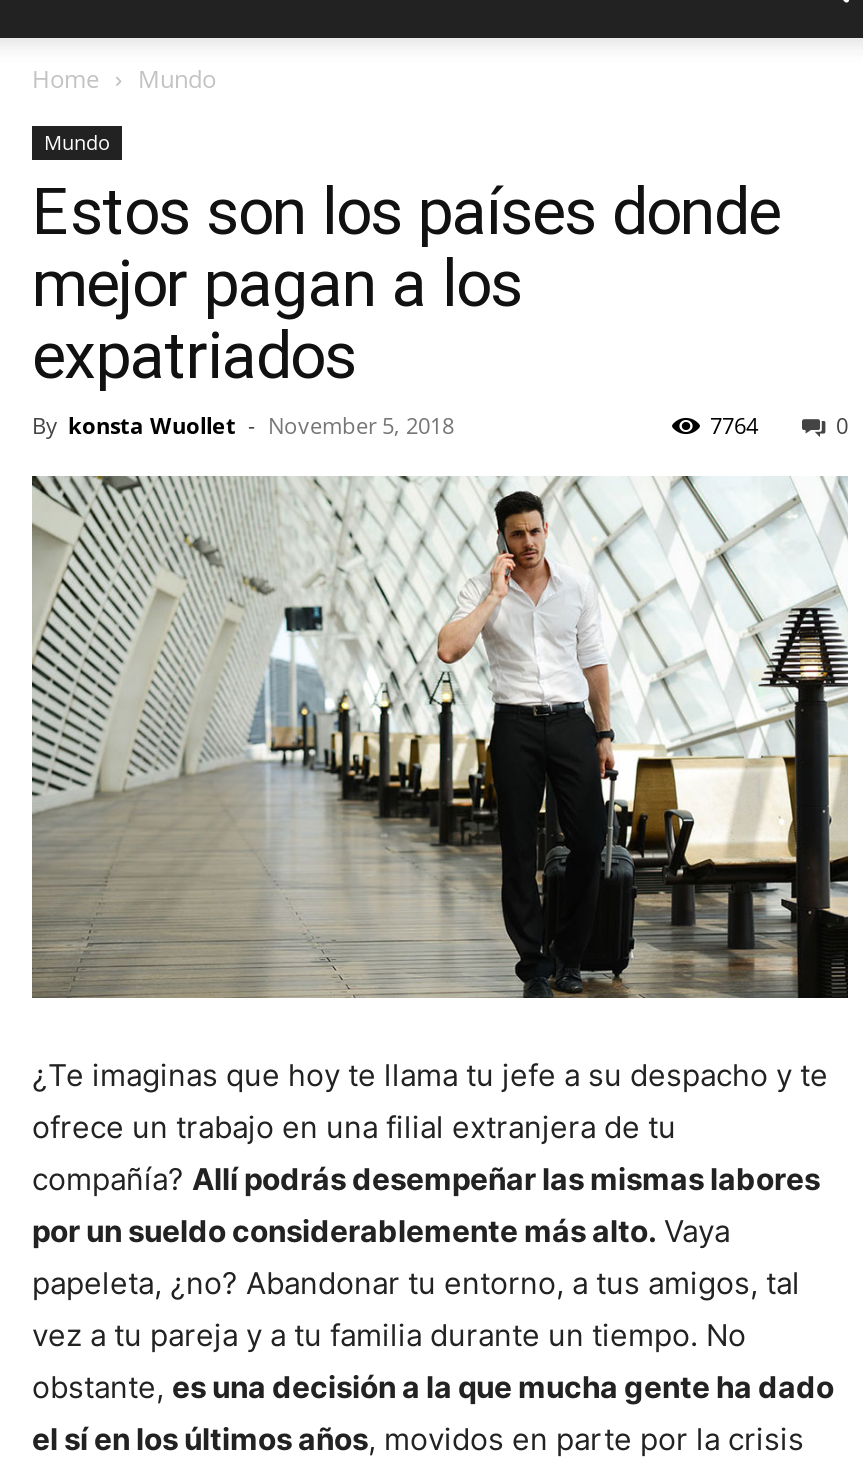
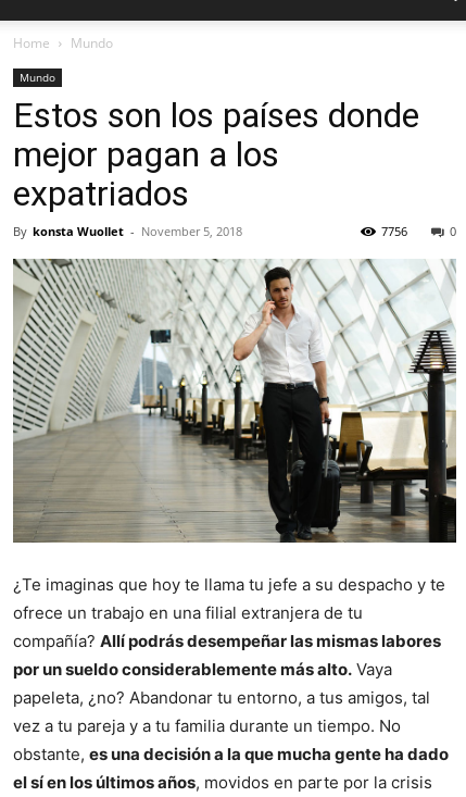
- 7764
+ 7756
